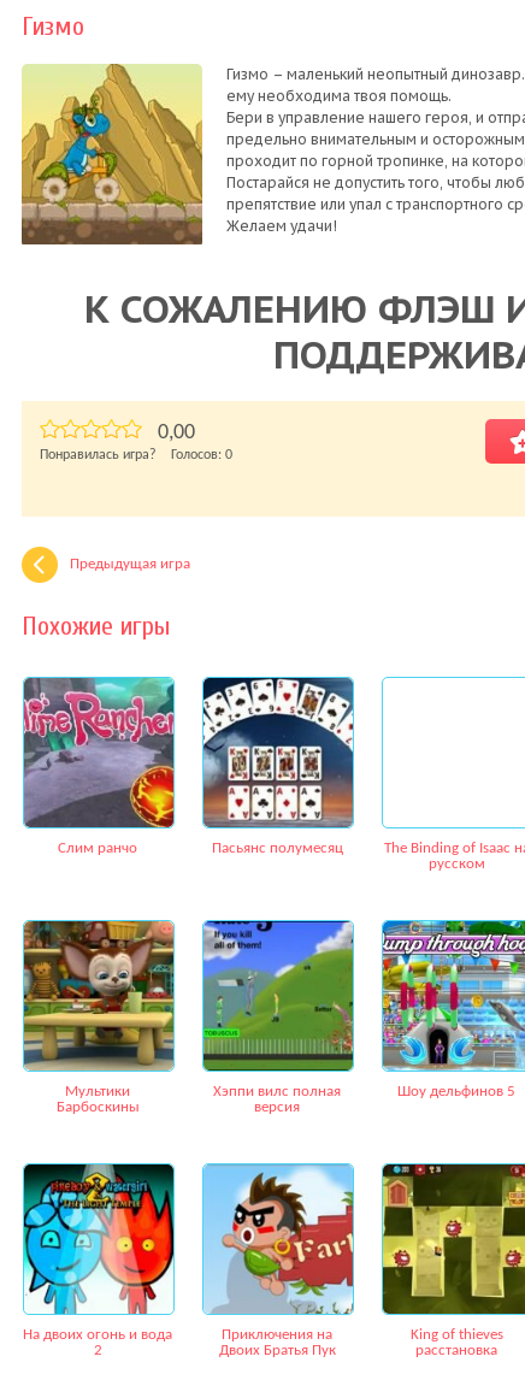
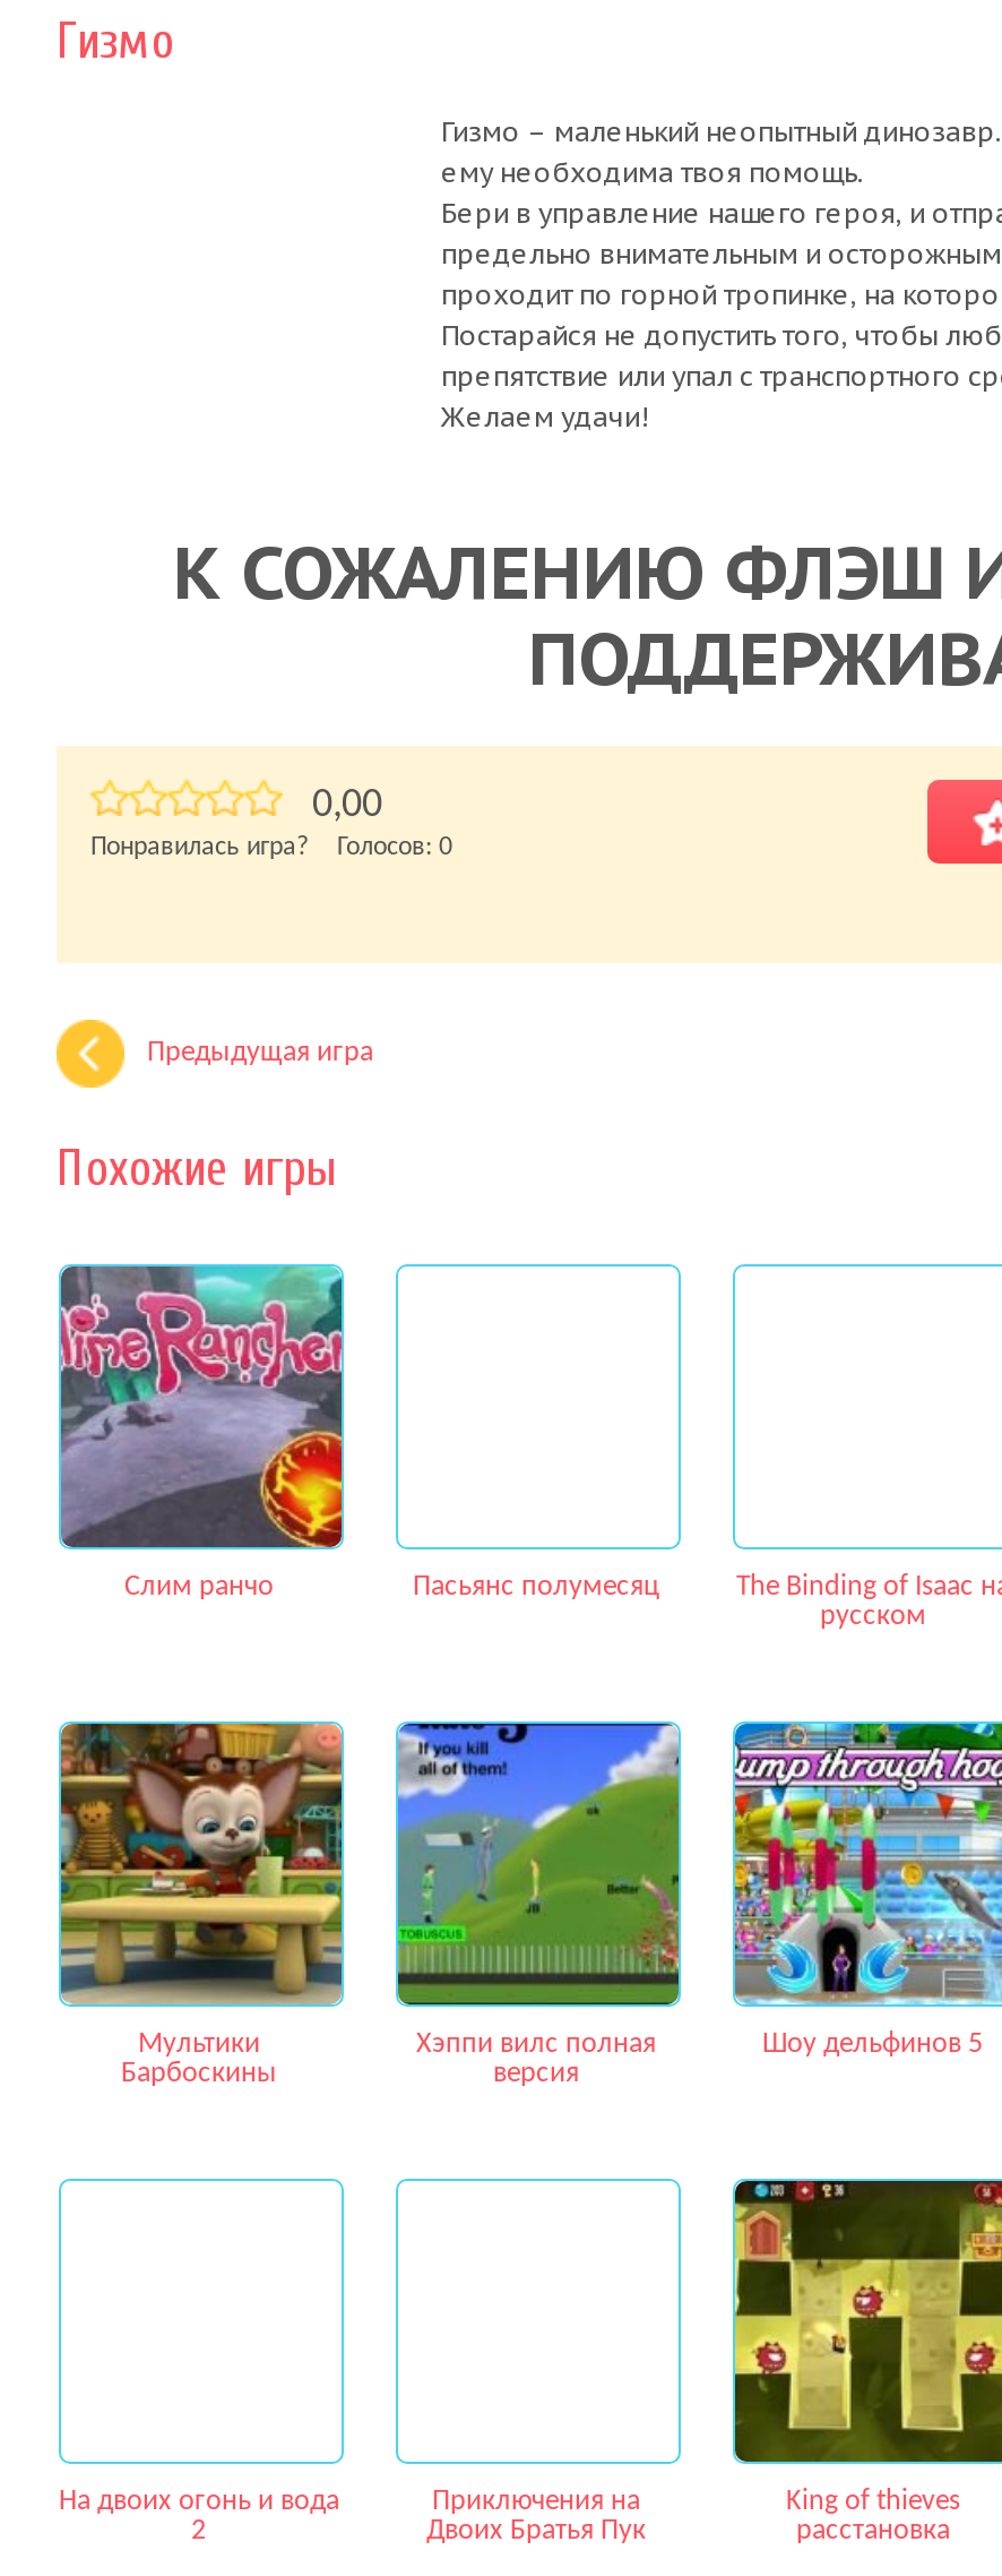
- [image]

- [image]

- [image]

- [image]
